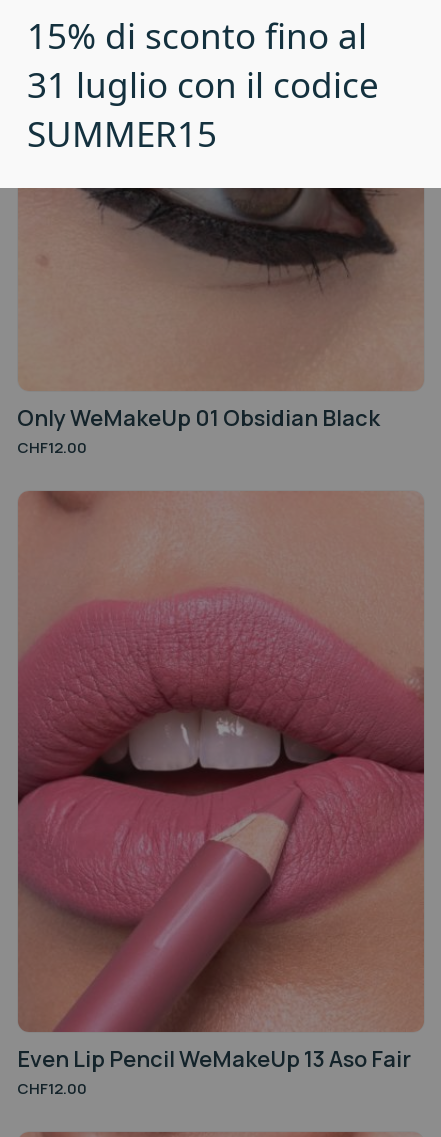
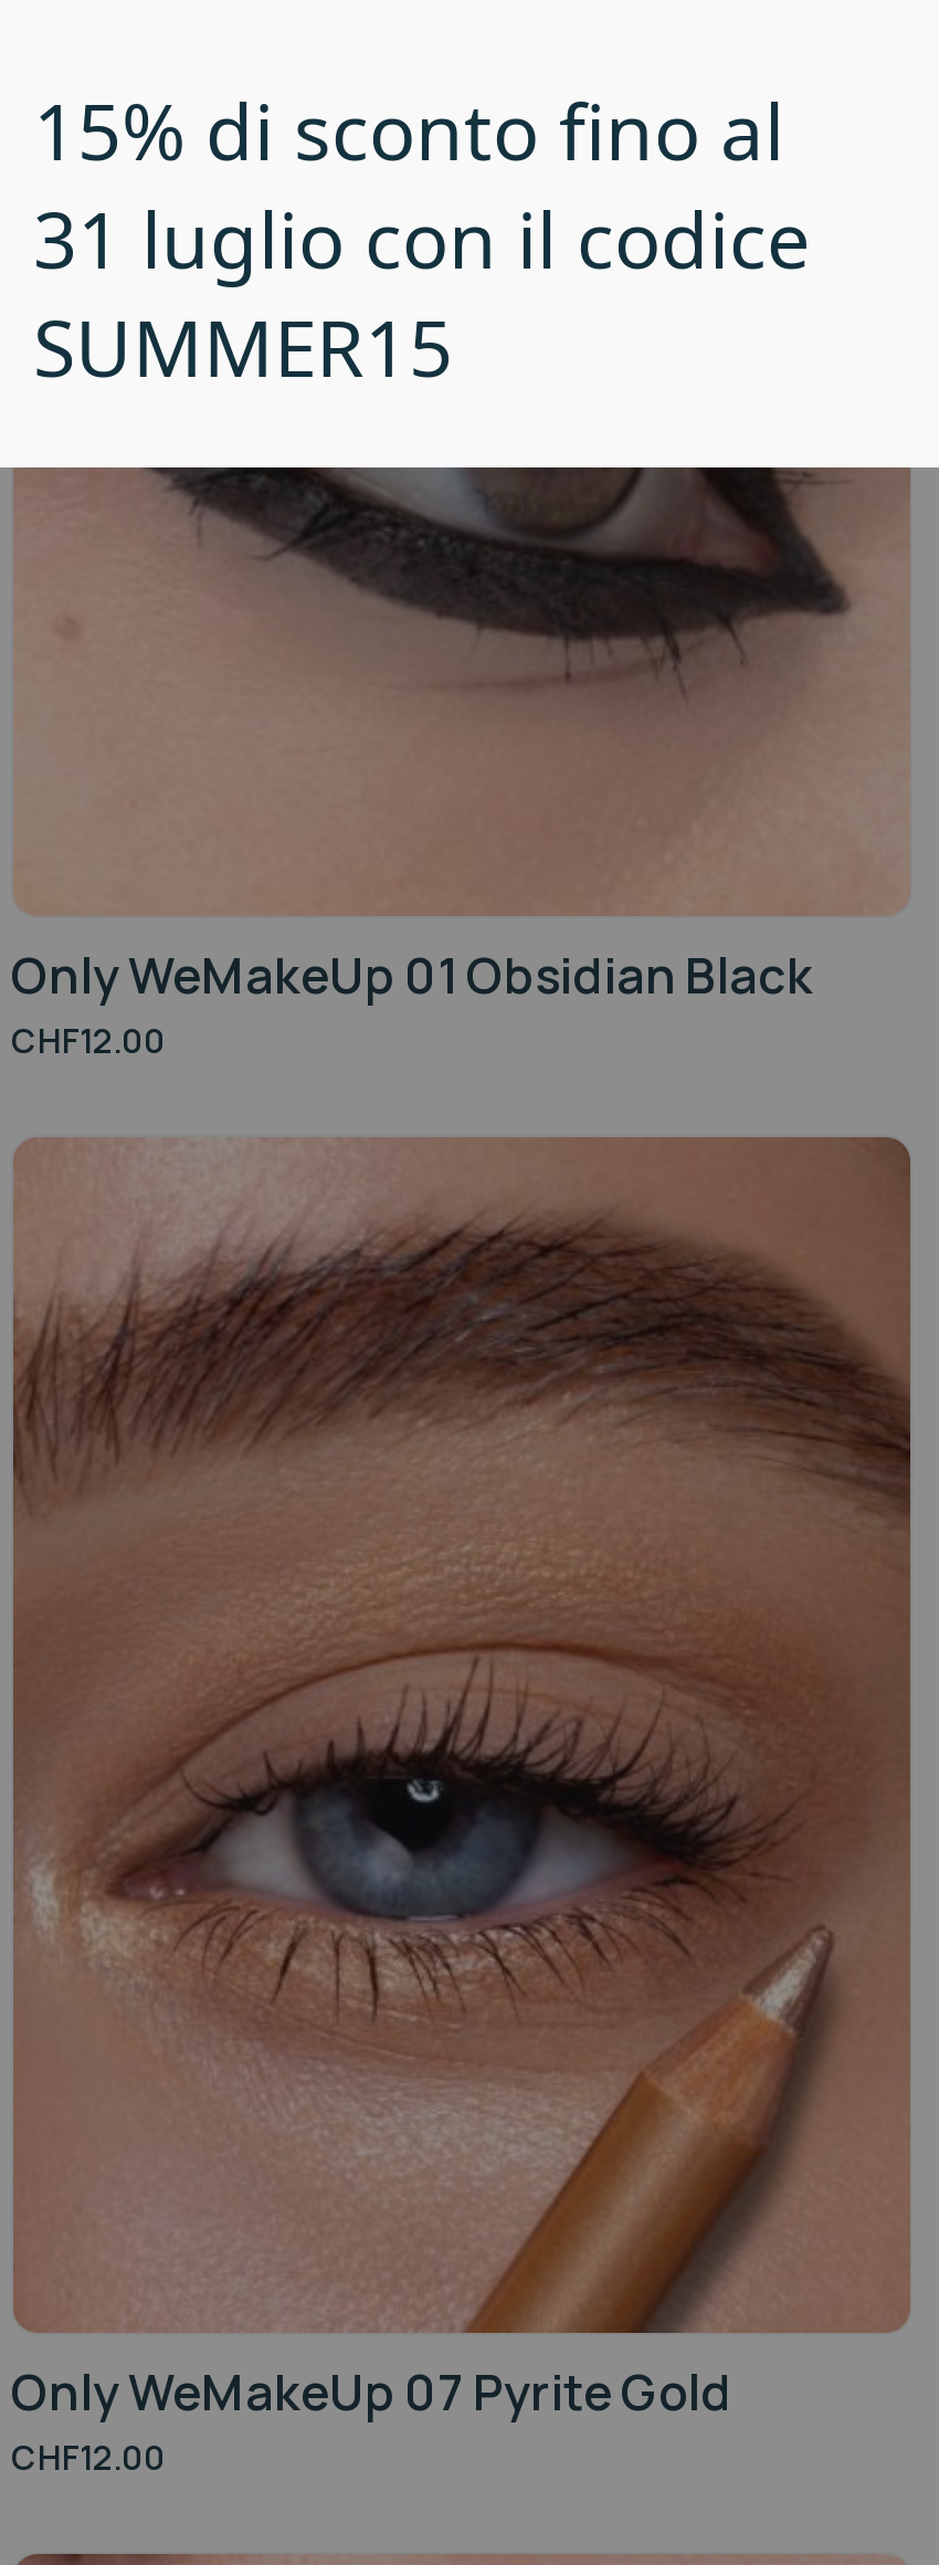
- [image]
- Even Lip Pencil WeMakeUp 13 Aso Fair
+ [image]
+ Only WeMakeUp 07 Pyrite Gold
